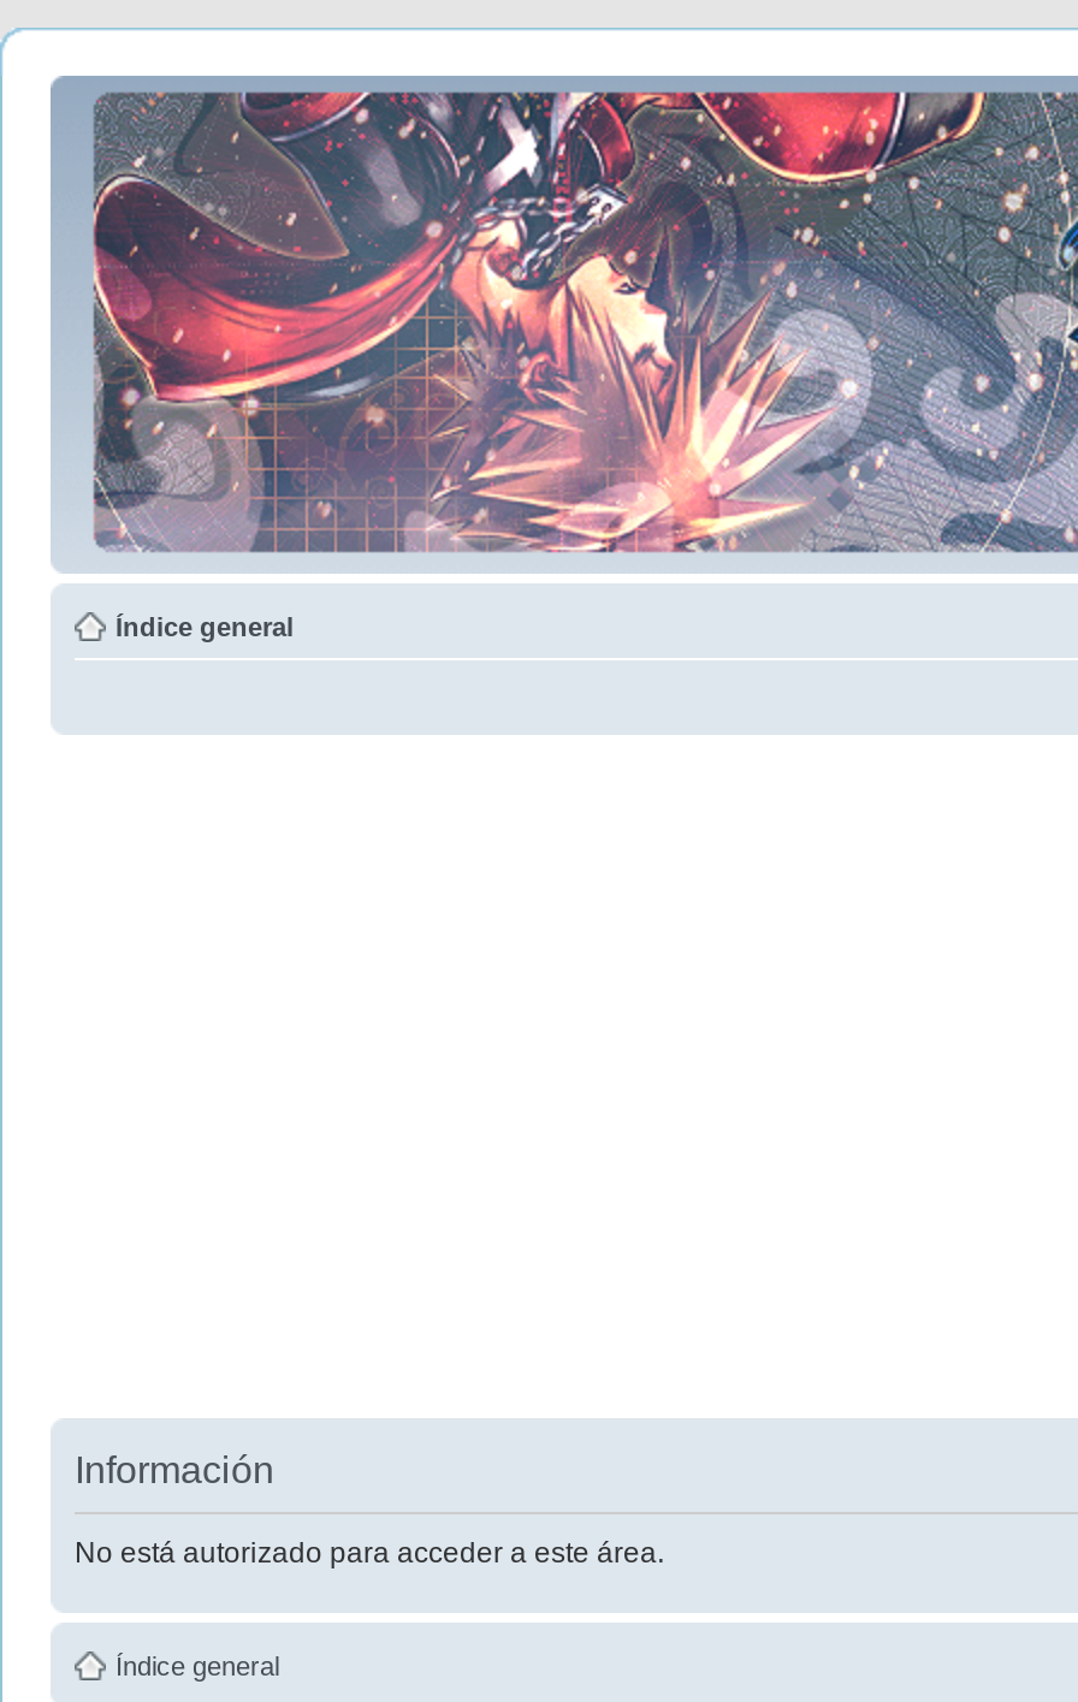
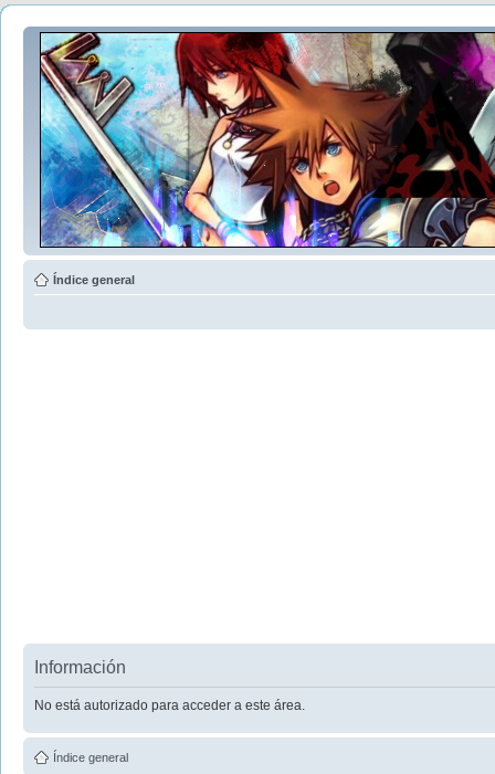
- [image]
+ [image]
